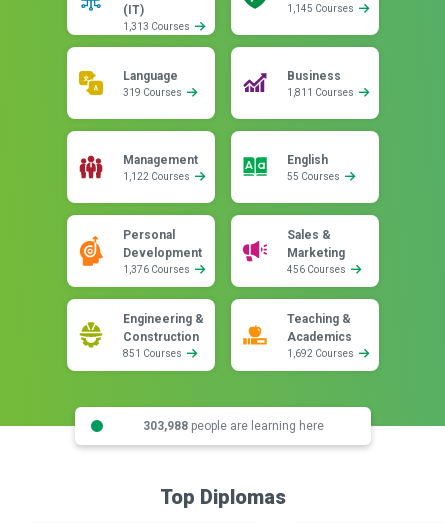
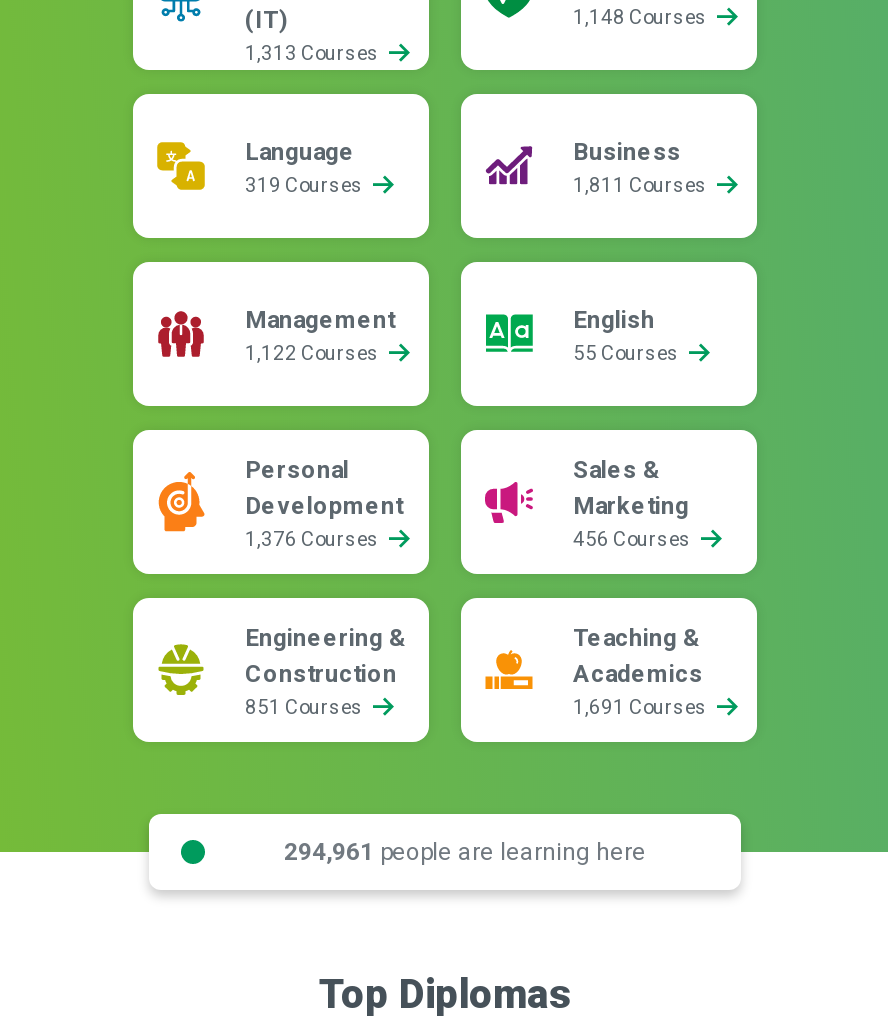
- 1,145 Courses
+ 1,148 Courses

- 1,692 Courses
+ 1,691 Courses

- 303,988 people are learning here
+ 294,961 people are learning here
